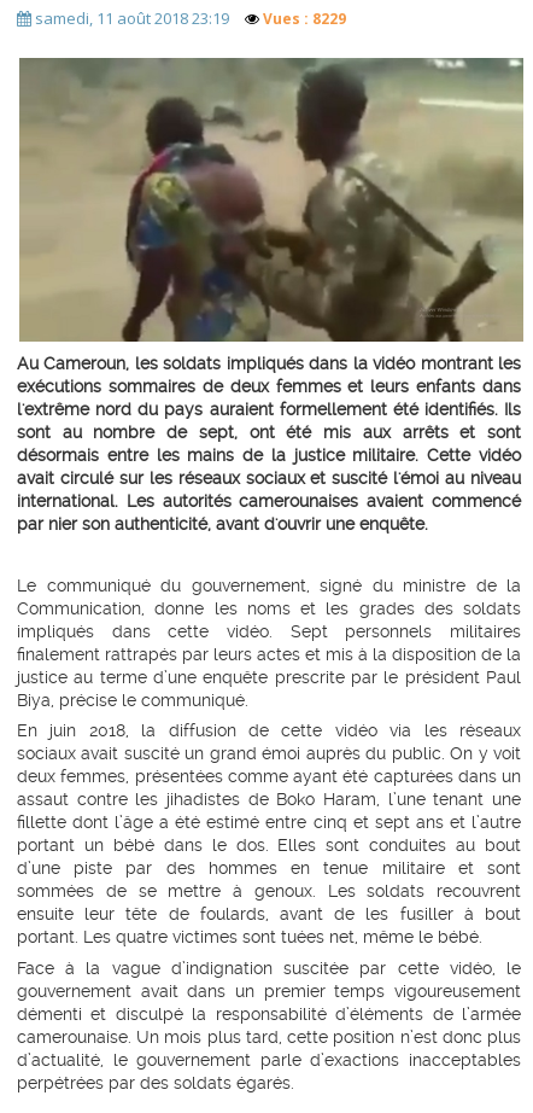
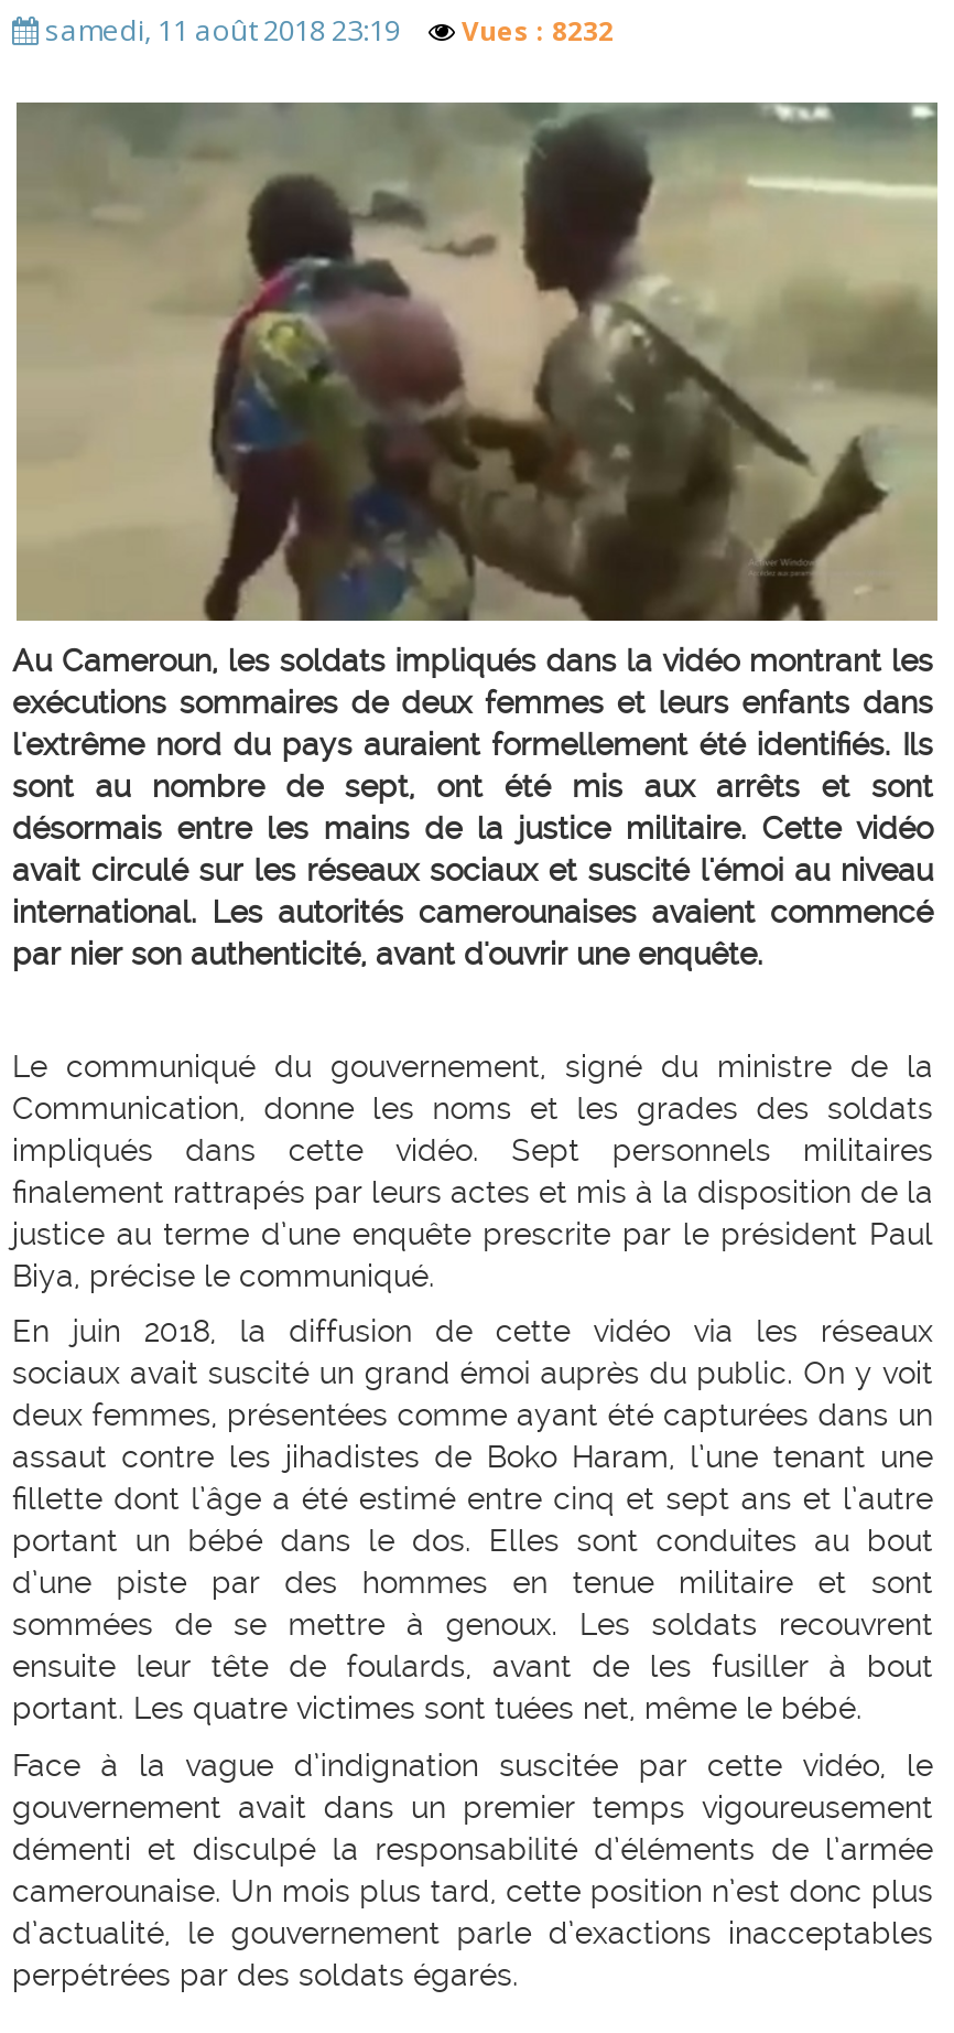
- samedi, 11 août 2018 23:19 Vues : 8229
+ samedi, 11 août 2018 23:19 Vues : 8232
